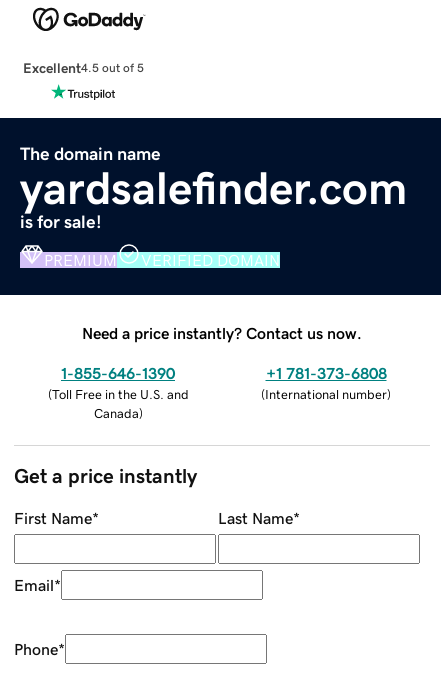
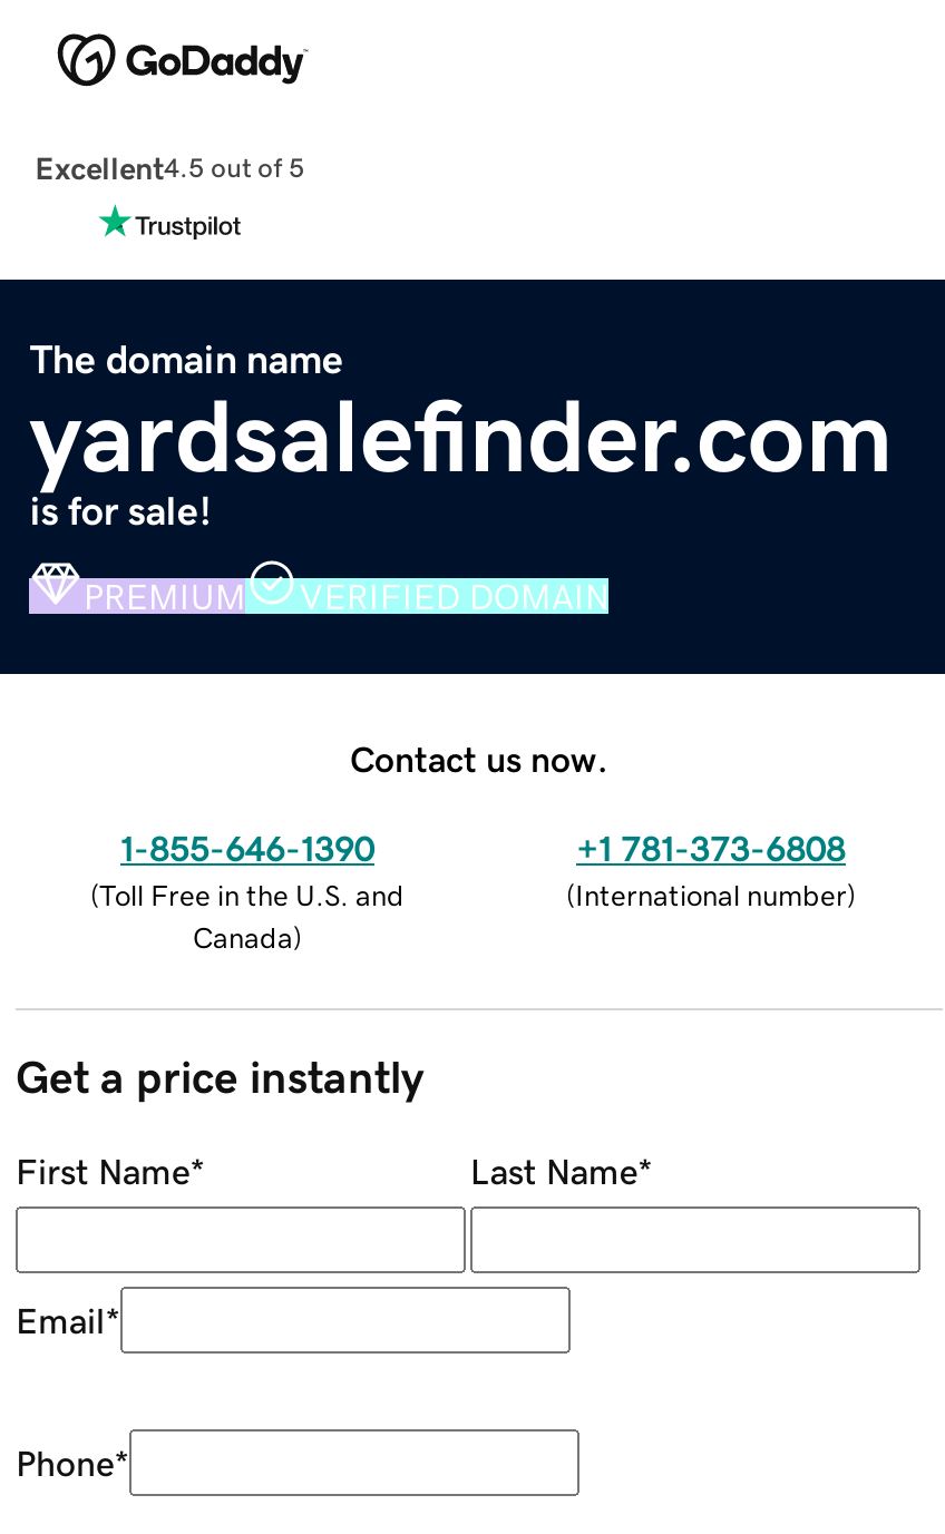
- Need a price instantly? Contact us now.
+ Contact us now.
